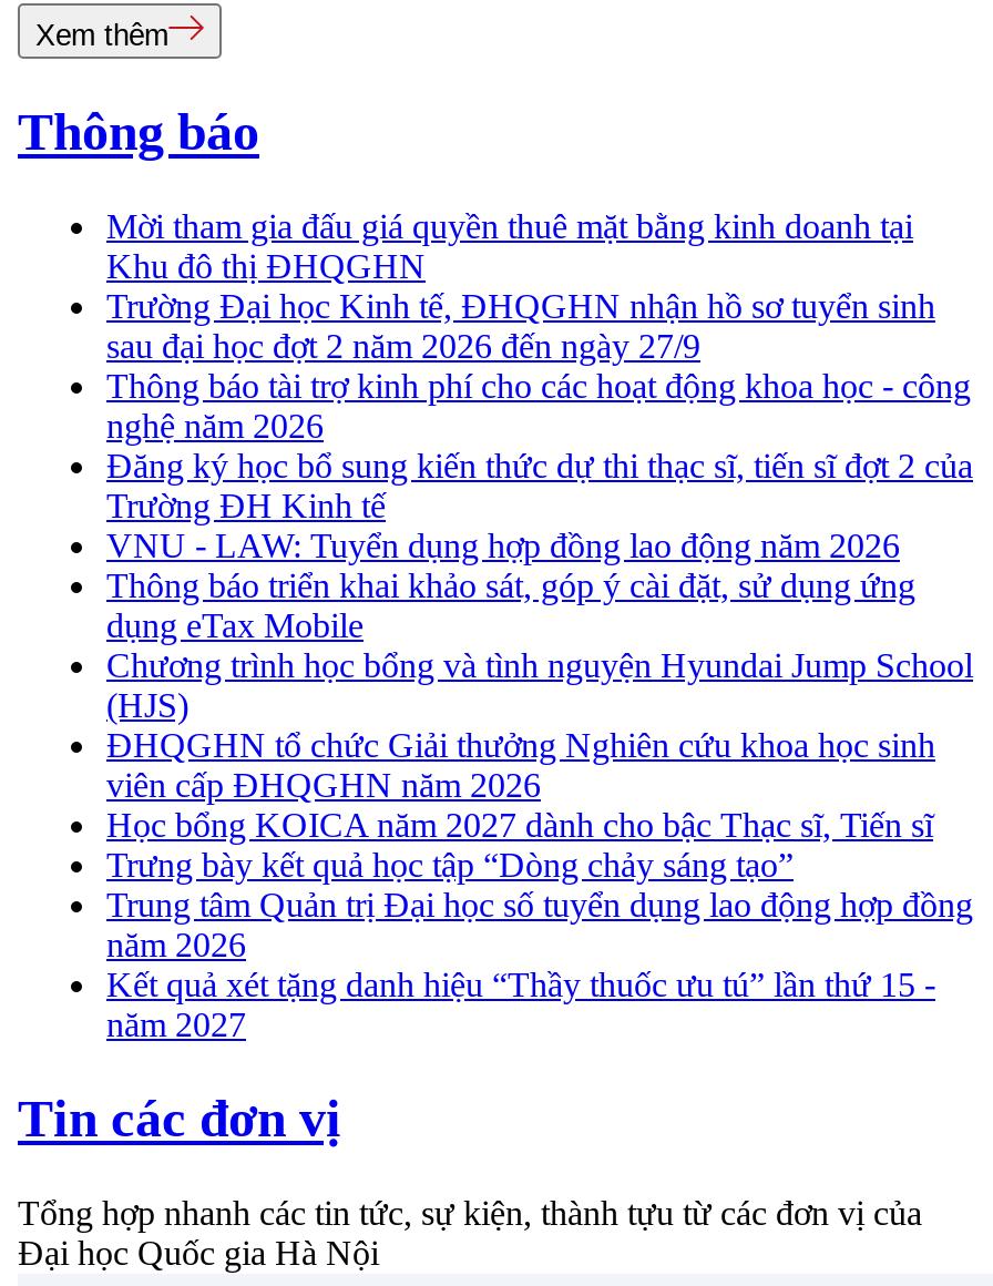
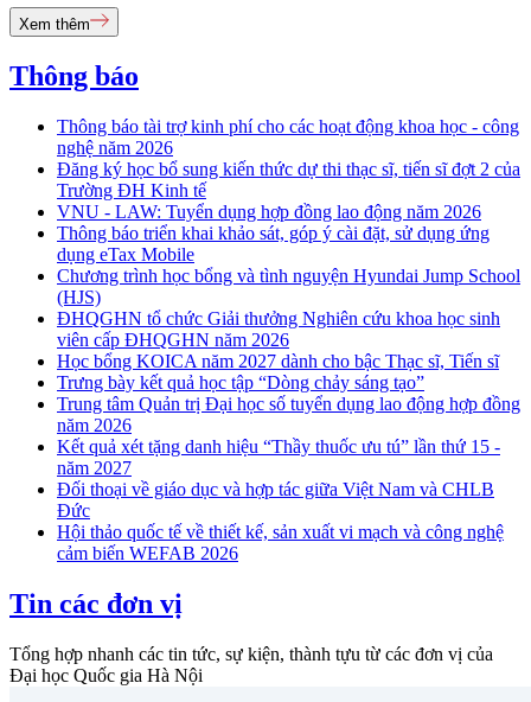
- Mời tham gia đấu giá quyền thuê mặt bằng kinh doanh tại
- Khu đô thị ĐHQGHN
- Trường Đại học Kinh tế, ĐHQGHN nhận hồ sơ tuyển sinh
- sau đại học đợt 2 năm 2026 đến ngày 27/9

moved up: Thông báo tài trợ kinh phí cho các hoạt động khoa học - công | nghệ năm 2026 | Đăng ký học bổ sung kiến thức dự thi thạc sĩ, tiến sĩ đợt 2 của | ... | Kết quả xét tặng danh hiệu “Thầy thuốc ưu tú” lần thứ 15 - | năm 2027

+ Đối thoại về giáo dục và hợp tác giữa Việt Nam và CHLB
+ Đức
+ Hội thảo quốc tế về thiết kế, sản xuất vi mạch và công nghệ
+ cảm biến WEFAB 2026
